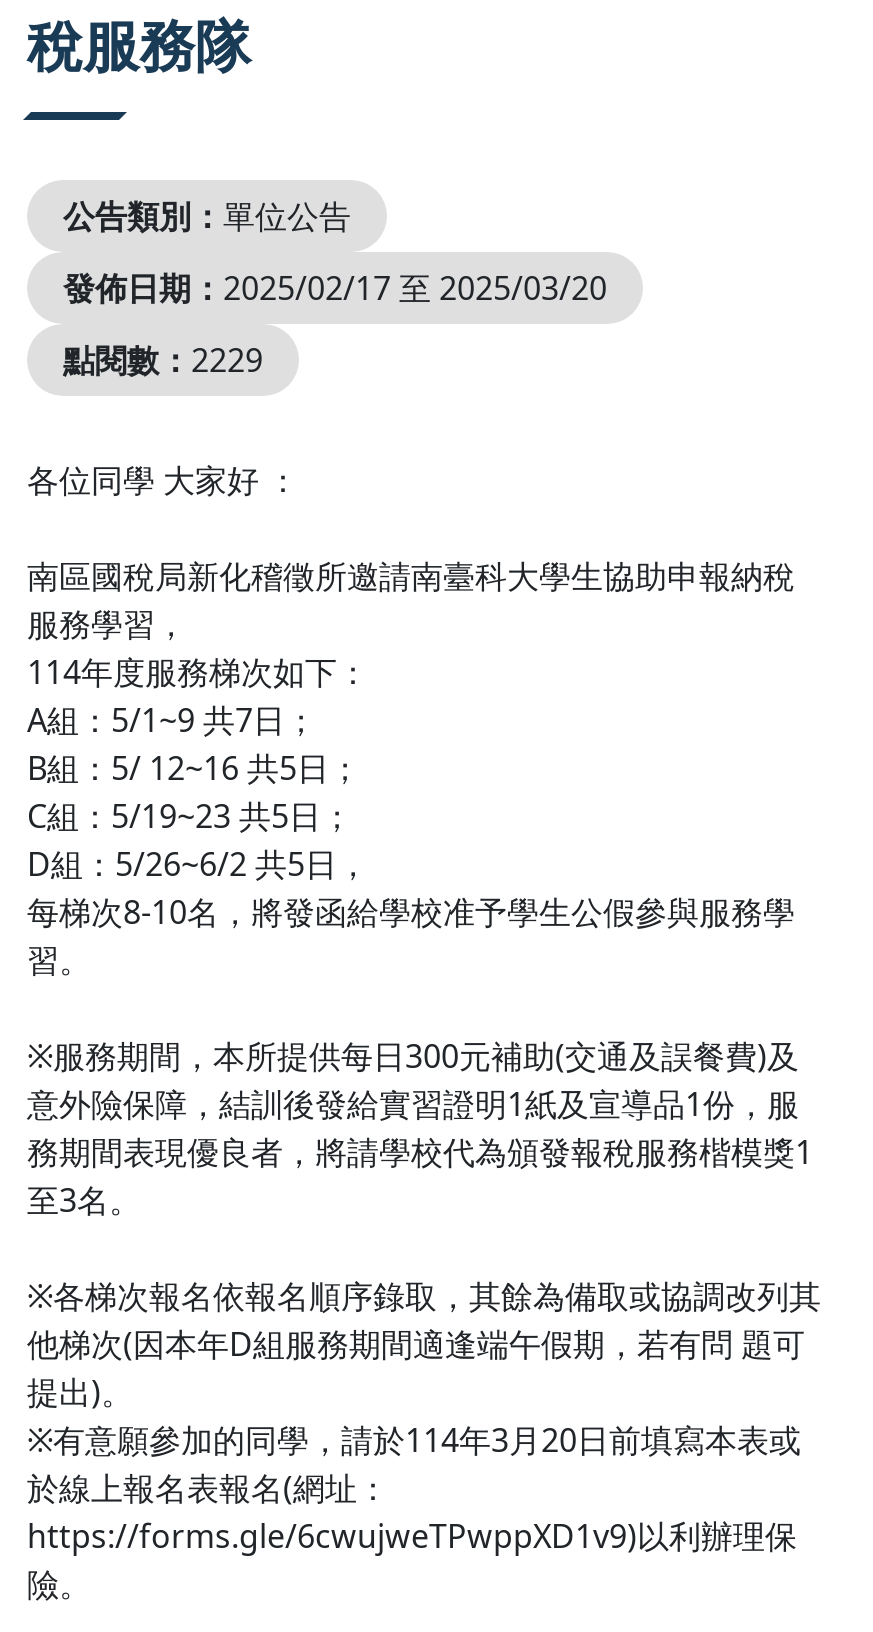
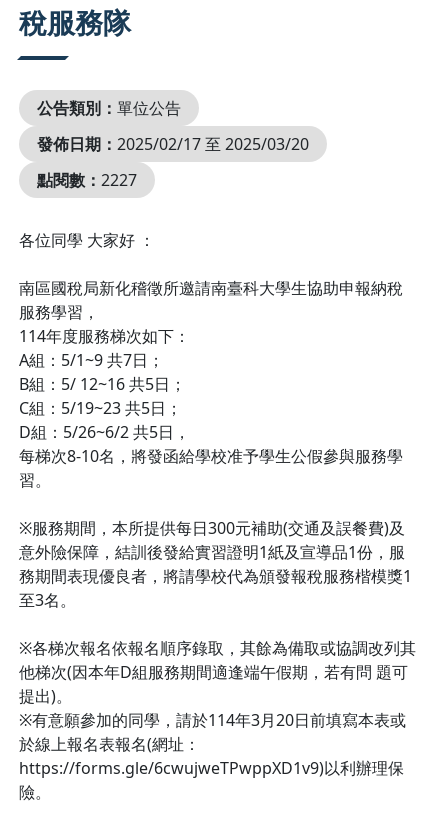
- 點閱數：2229
+ 點閱數：2227
